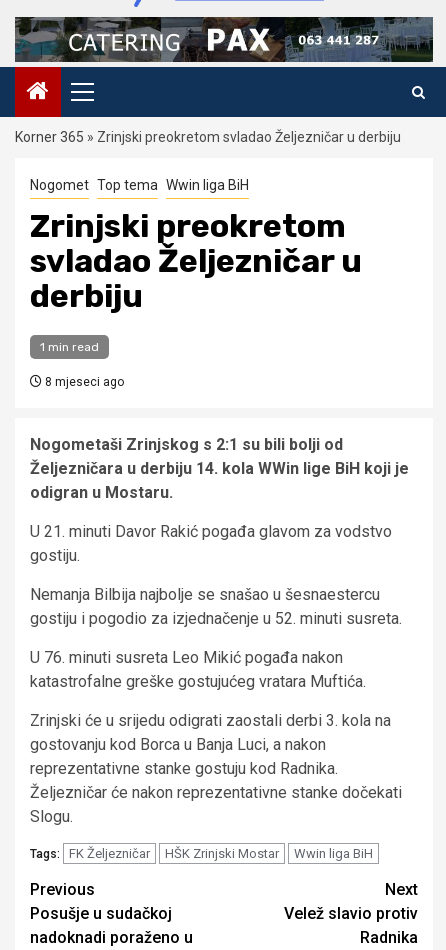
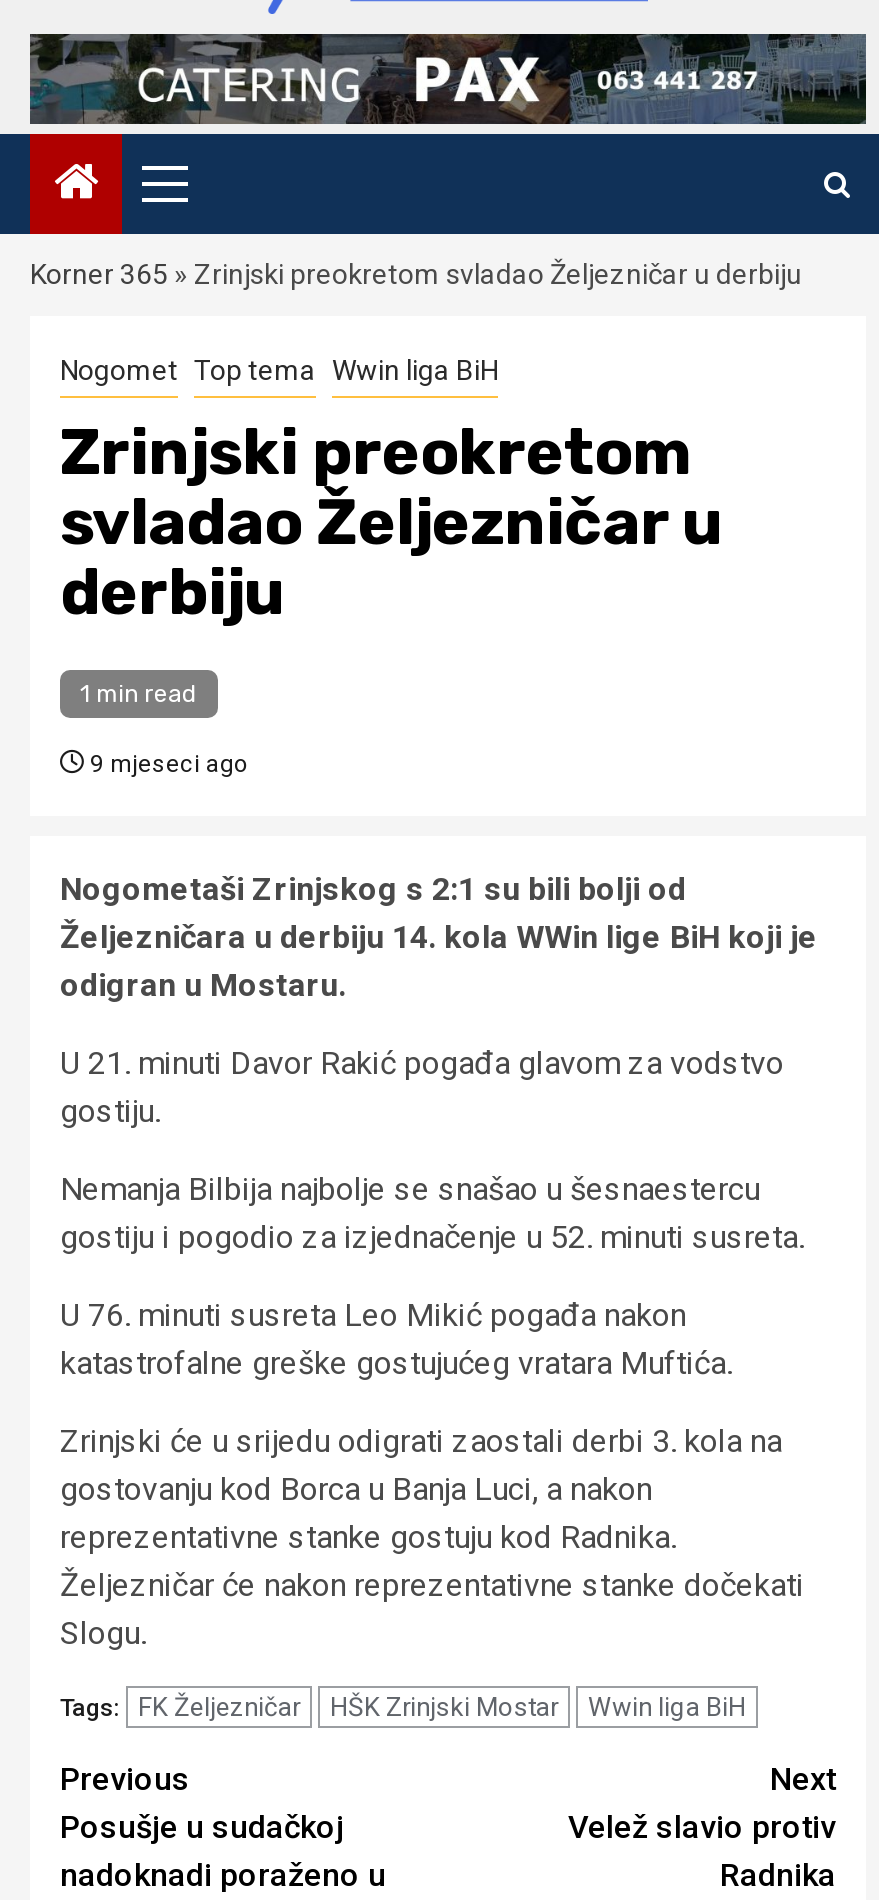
- 8 mjeseci ago
+ 9 mjeseci ago
